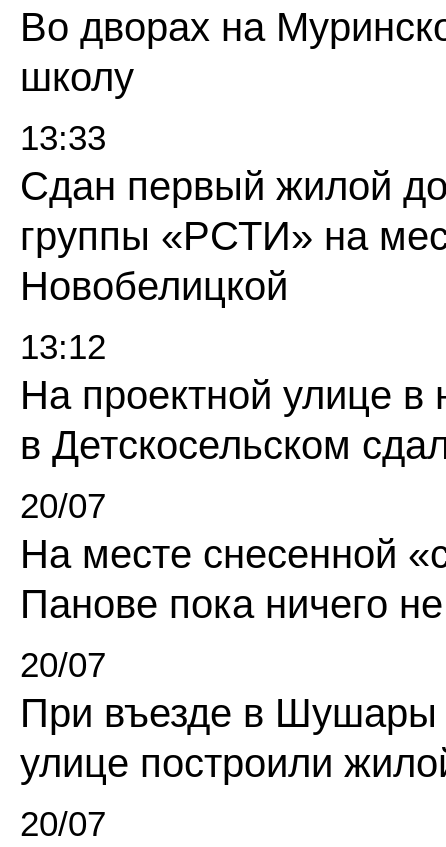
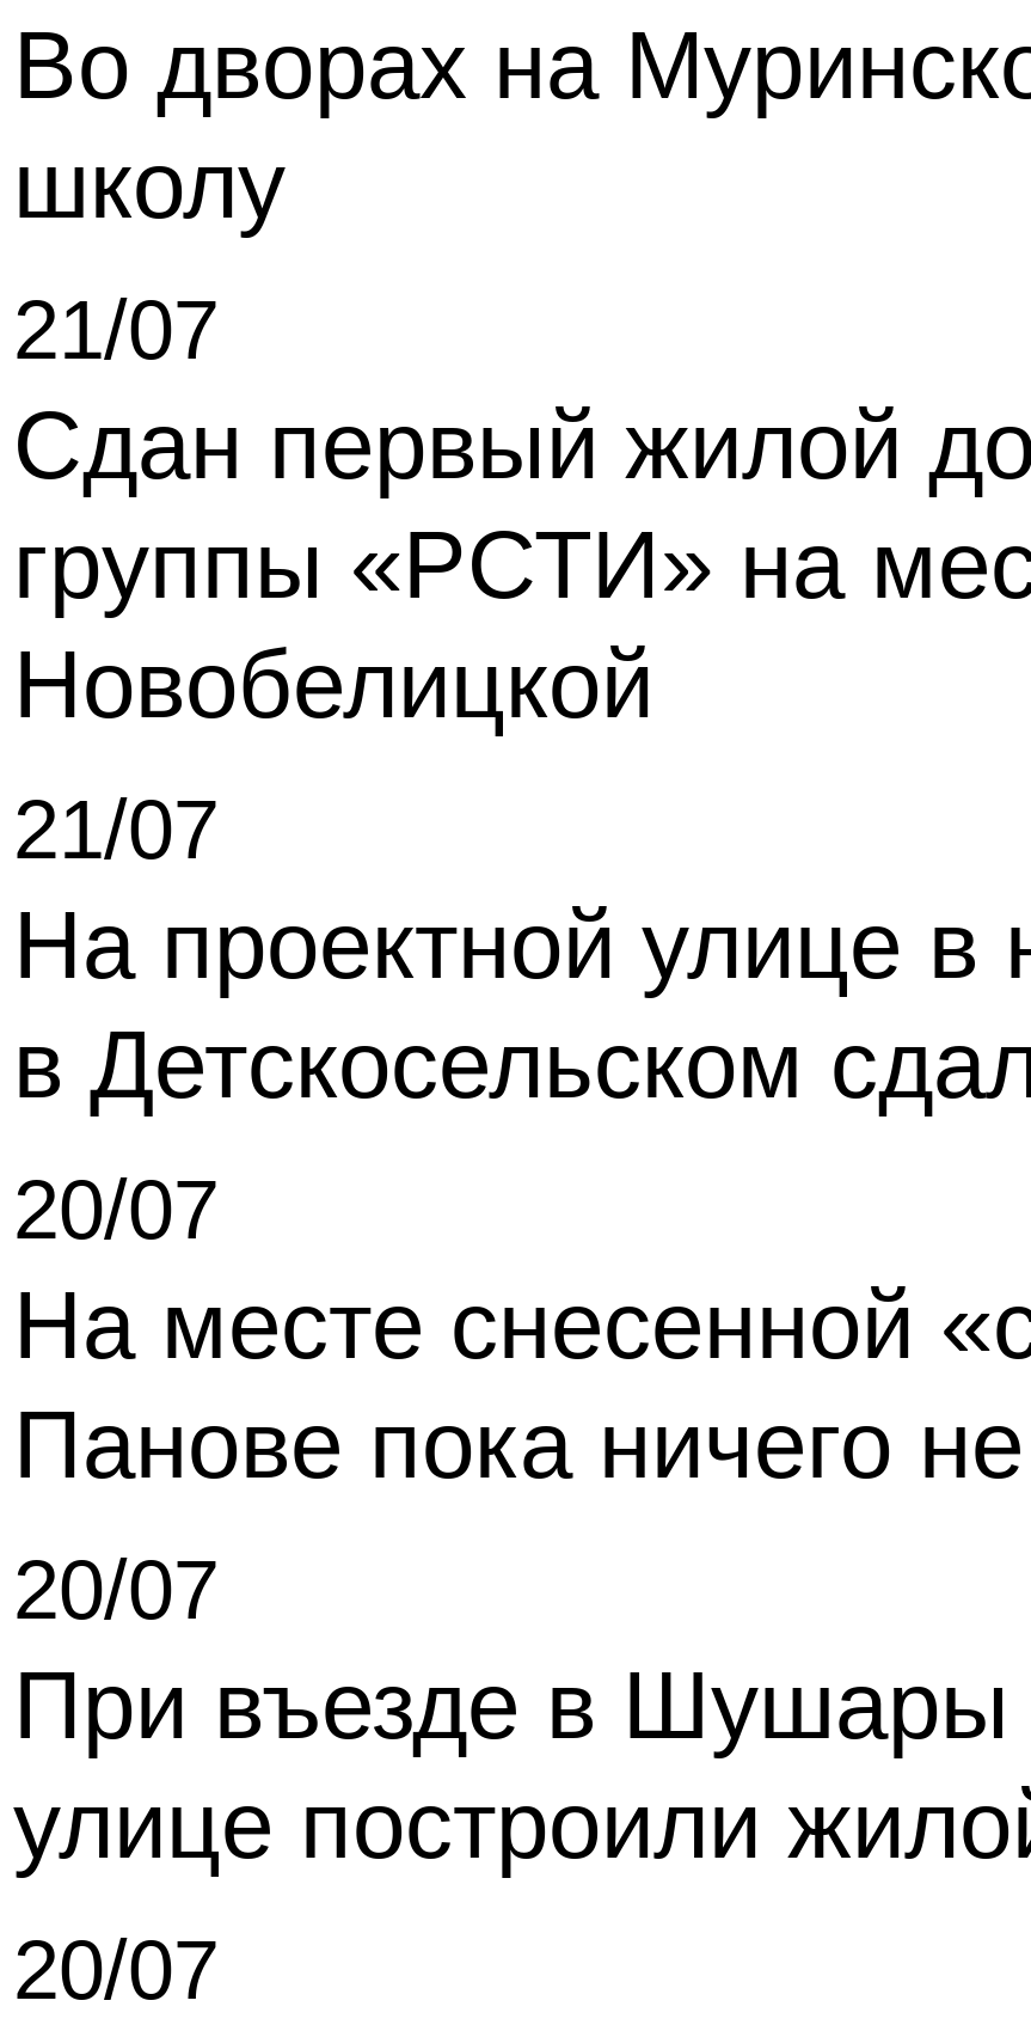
- 13:33
+ 21/07

- 13:12
+ 21/07
